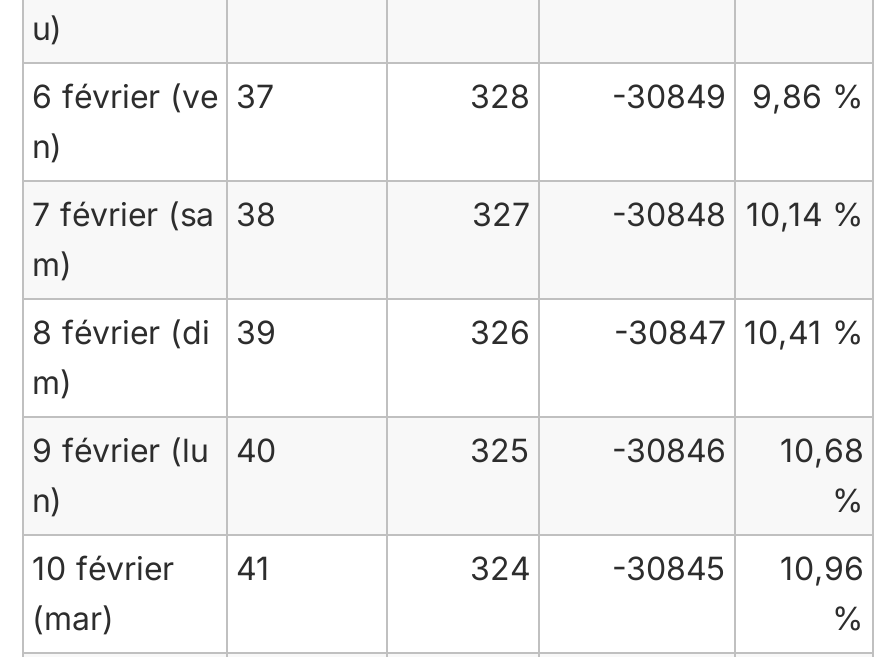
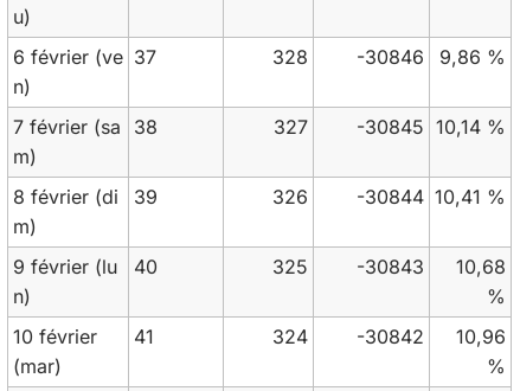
- -30849 9,86 %
+ -30846 9,86 %

- -30848 10,14 %
+ -30845 10,14 %

- -30847 10,41 %
+ -30844 10,41 %

- -30846 10,68
+ -30843 10,68

- -30845 10,96
+ -30842 10,96
